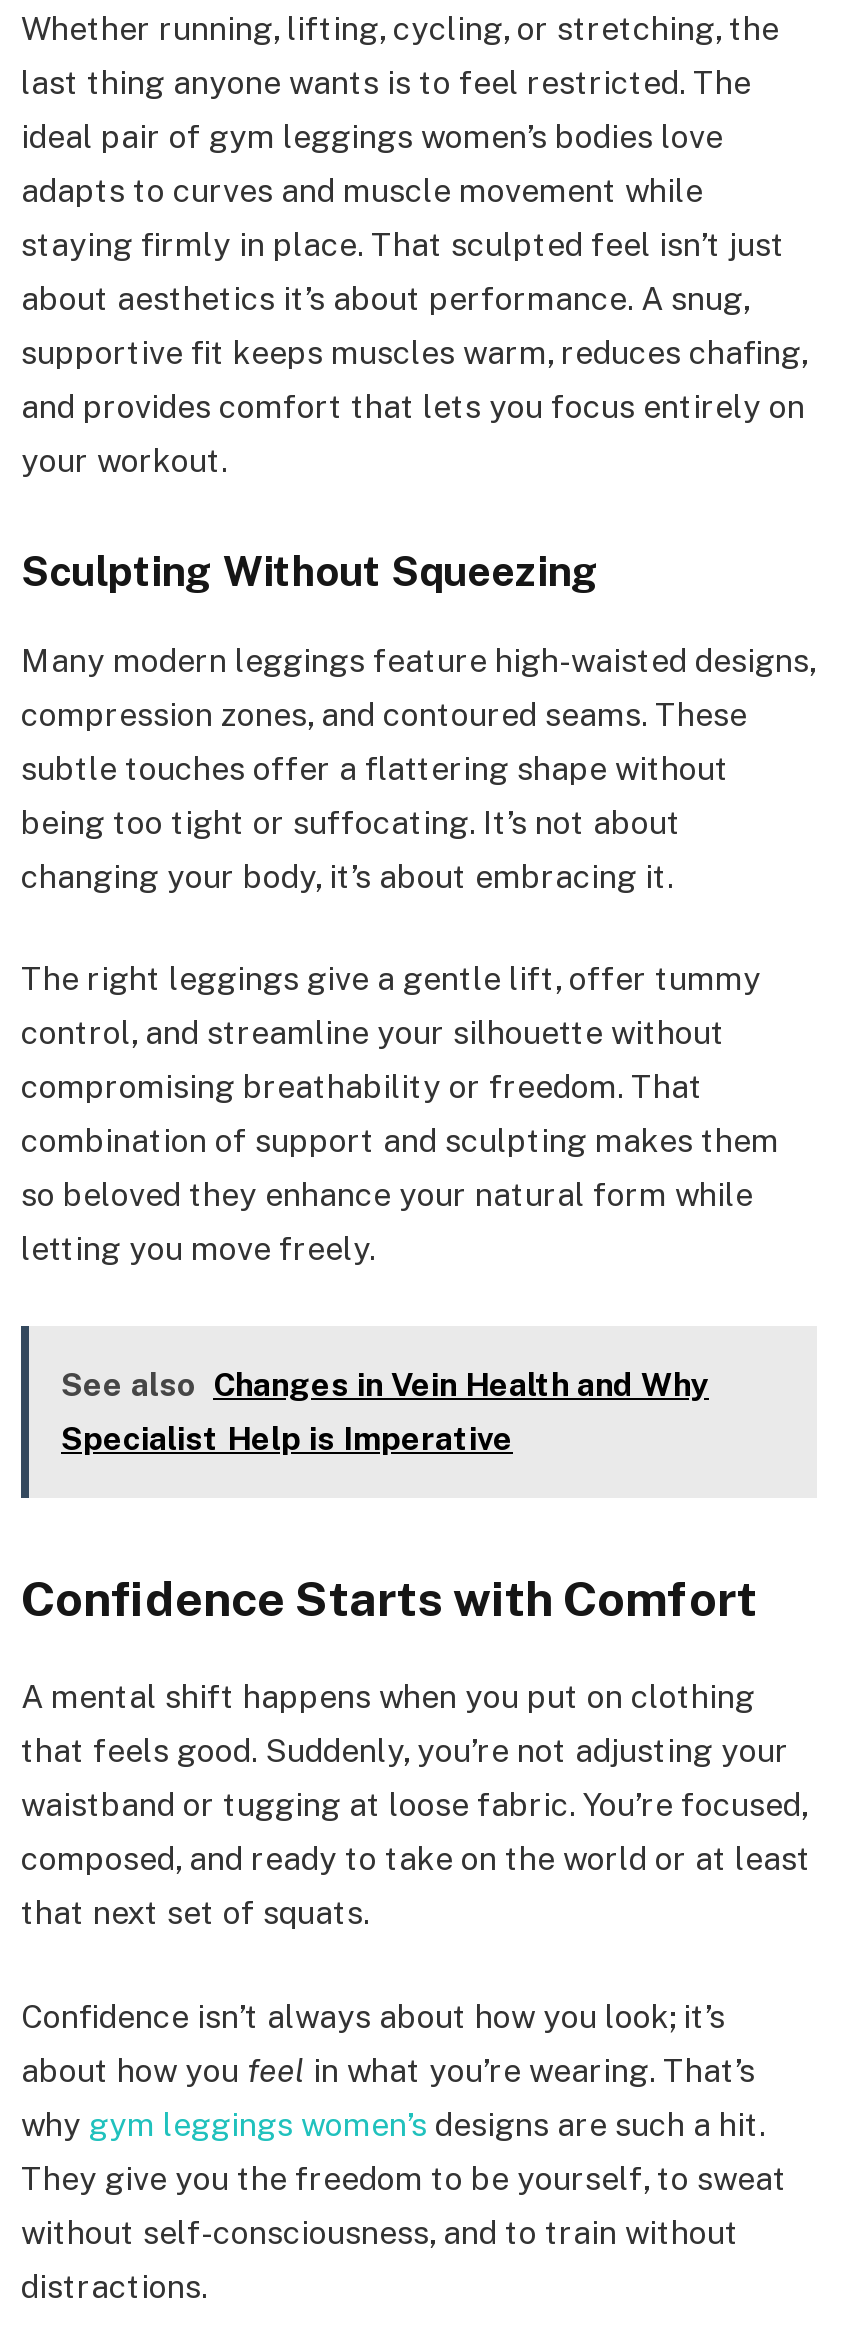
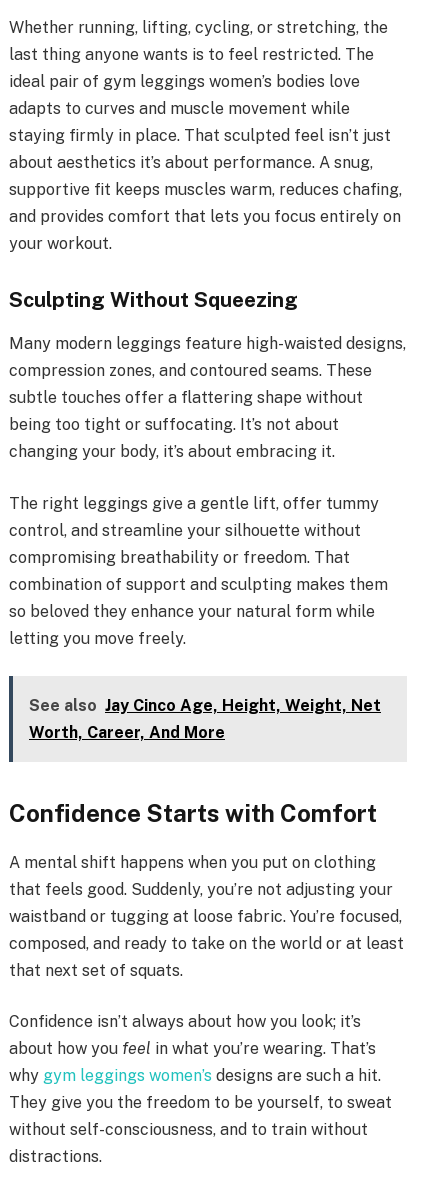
- See also Changes in Vein Health and Why
- Specialist Help is Imperative
+ See also Jay Cinco Age, Height, Weight, Net
+ Worth, Career, And More
